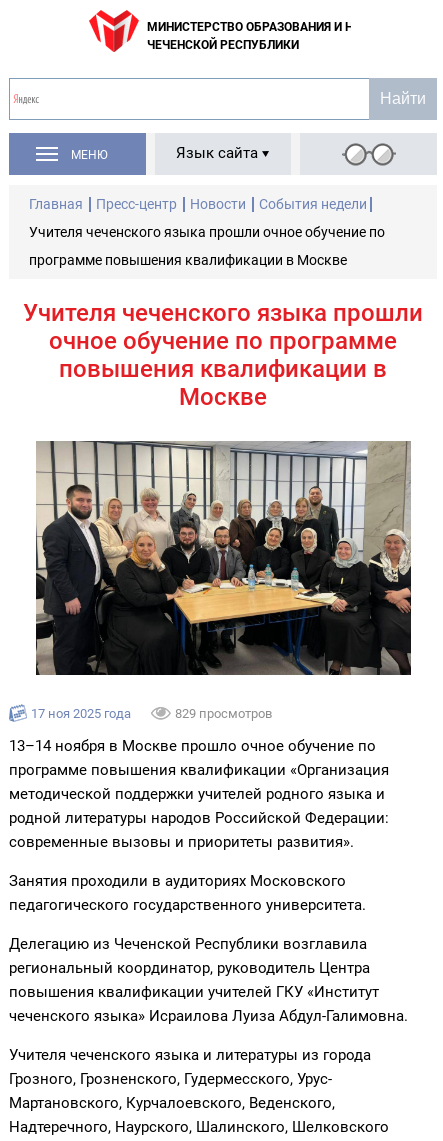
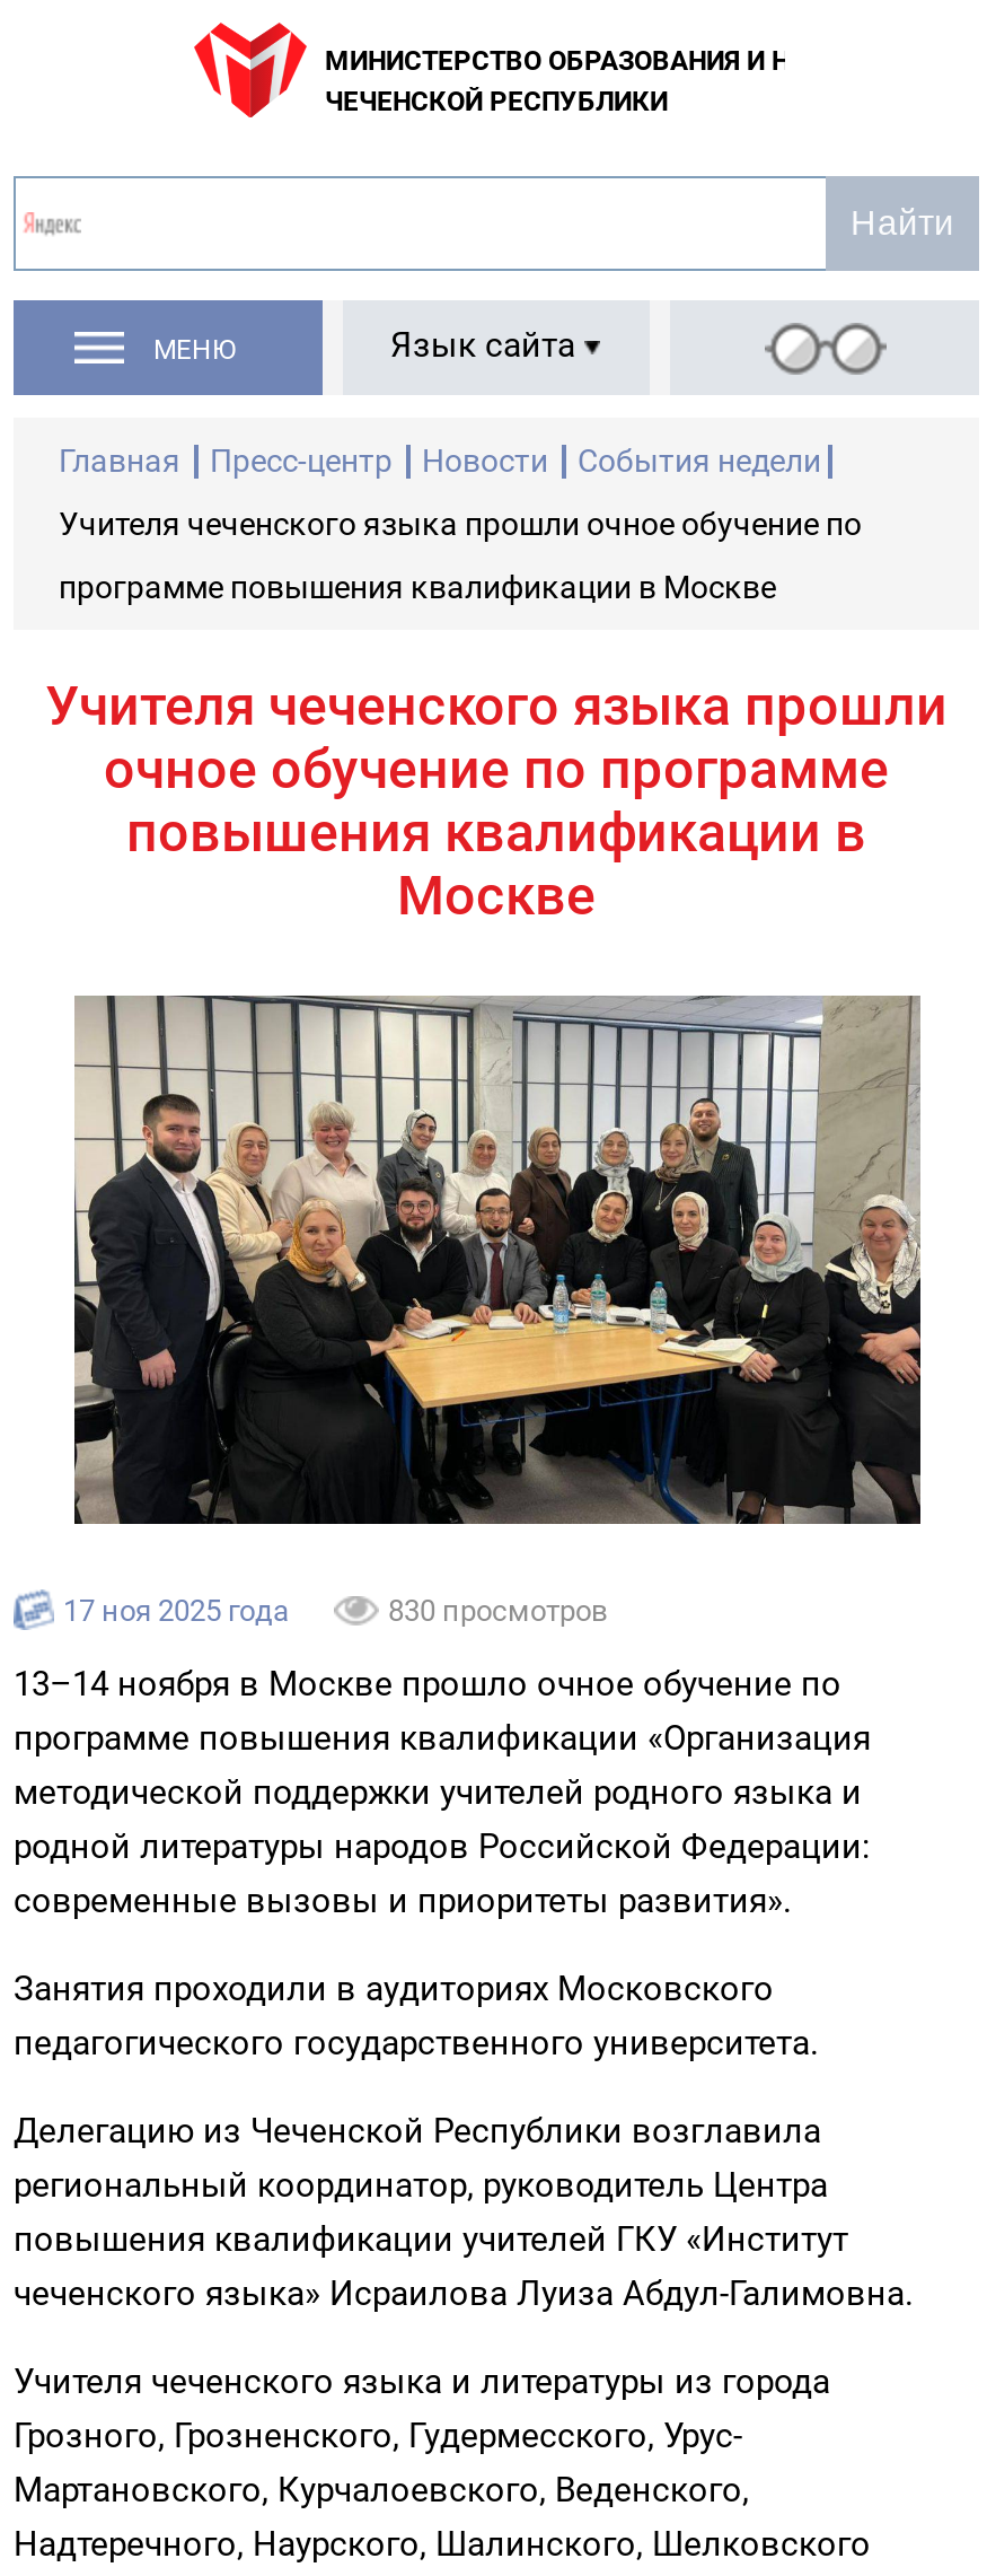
- 829 просмотров
+ 830 просмотров
